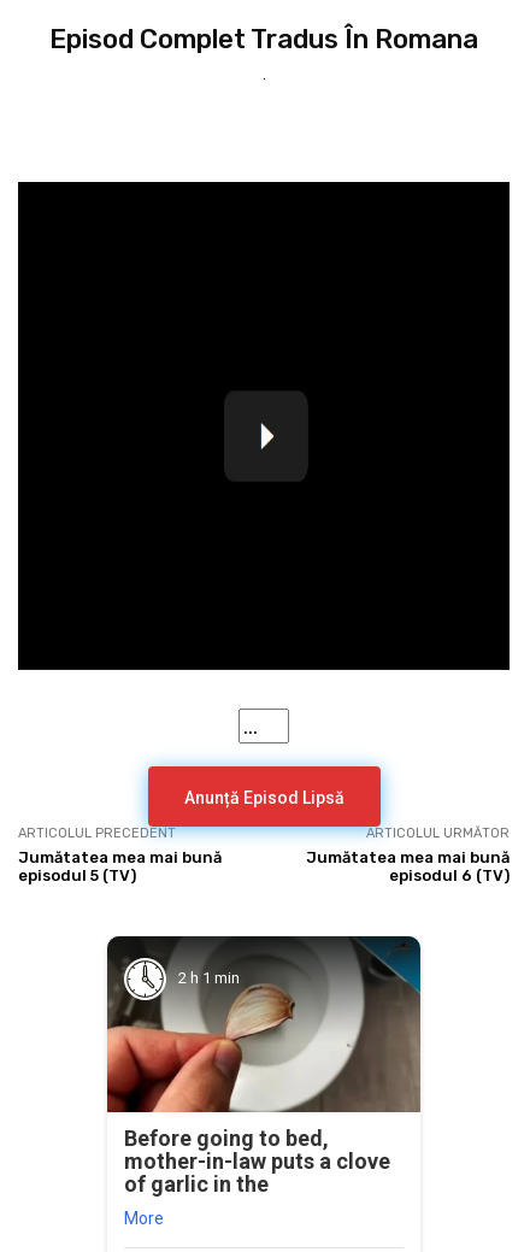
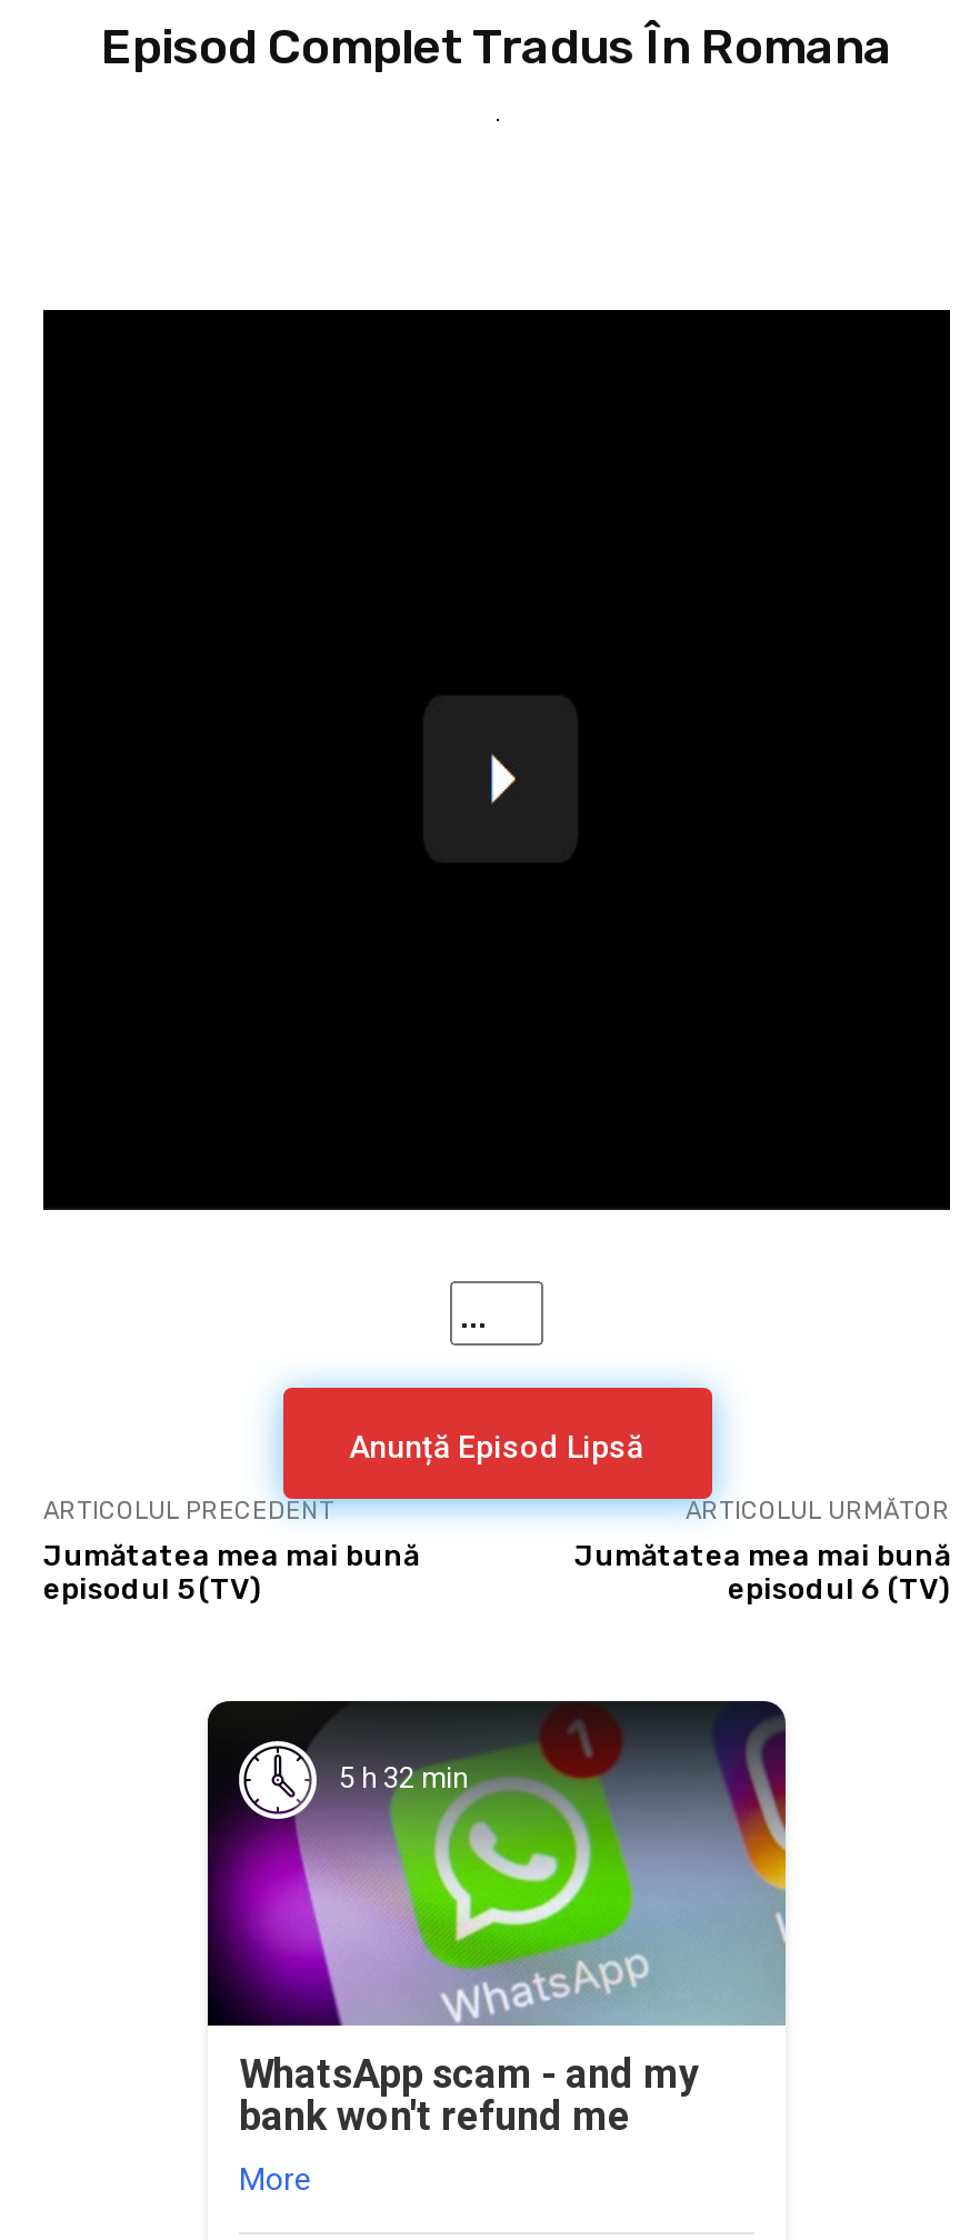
- [image]
- 2 h 1 min
+ [image]
+ 5 h 32 min

- Before going to bed,
- mother-in-law puts a clove
- of garlic in the
+ WhatsApp scam - and my
+ bank won't refund me
